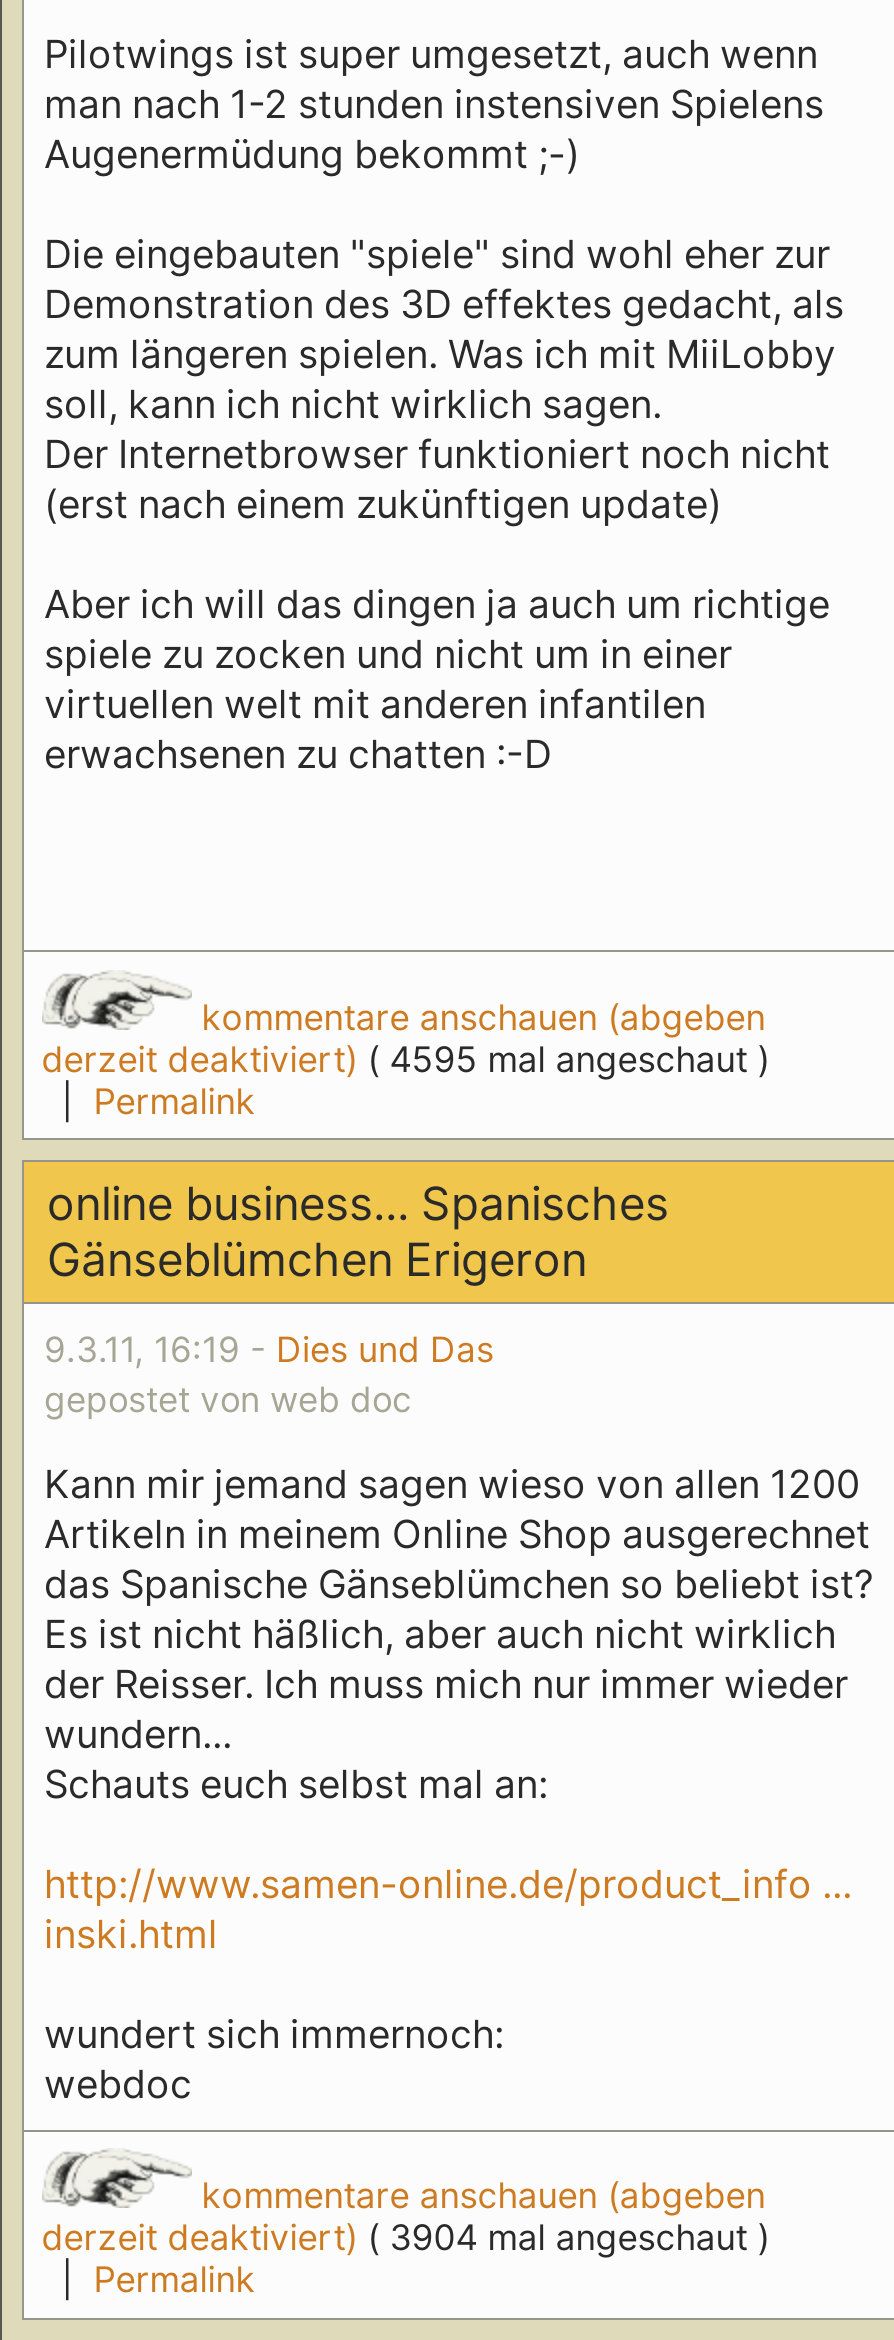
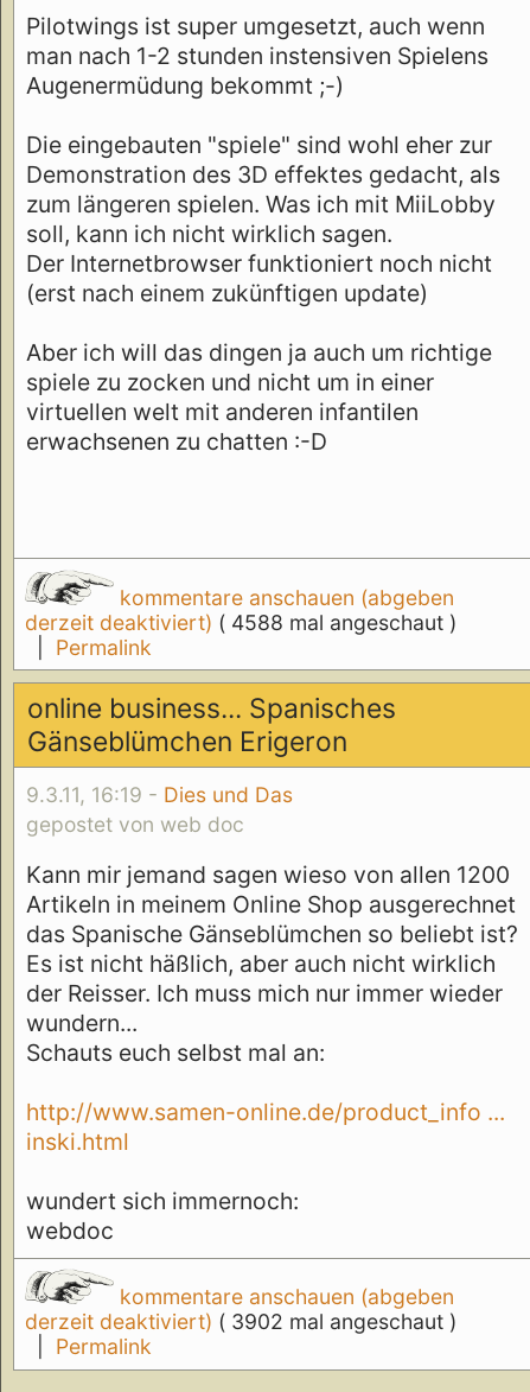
- derzeit deaktiviert) ( 4595 mal angeschaut )
+ derzeit deaktiviert) ( 4588 mal angeschaut )

- derzeit deaktiviert) ( 3904 mal angeschaut )
+ derzeit deaktiviert) ( 3902 mal angeschaut )
